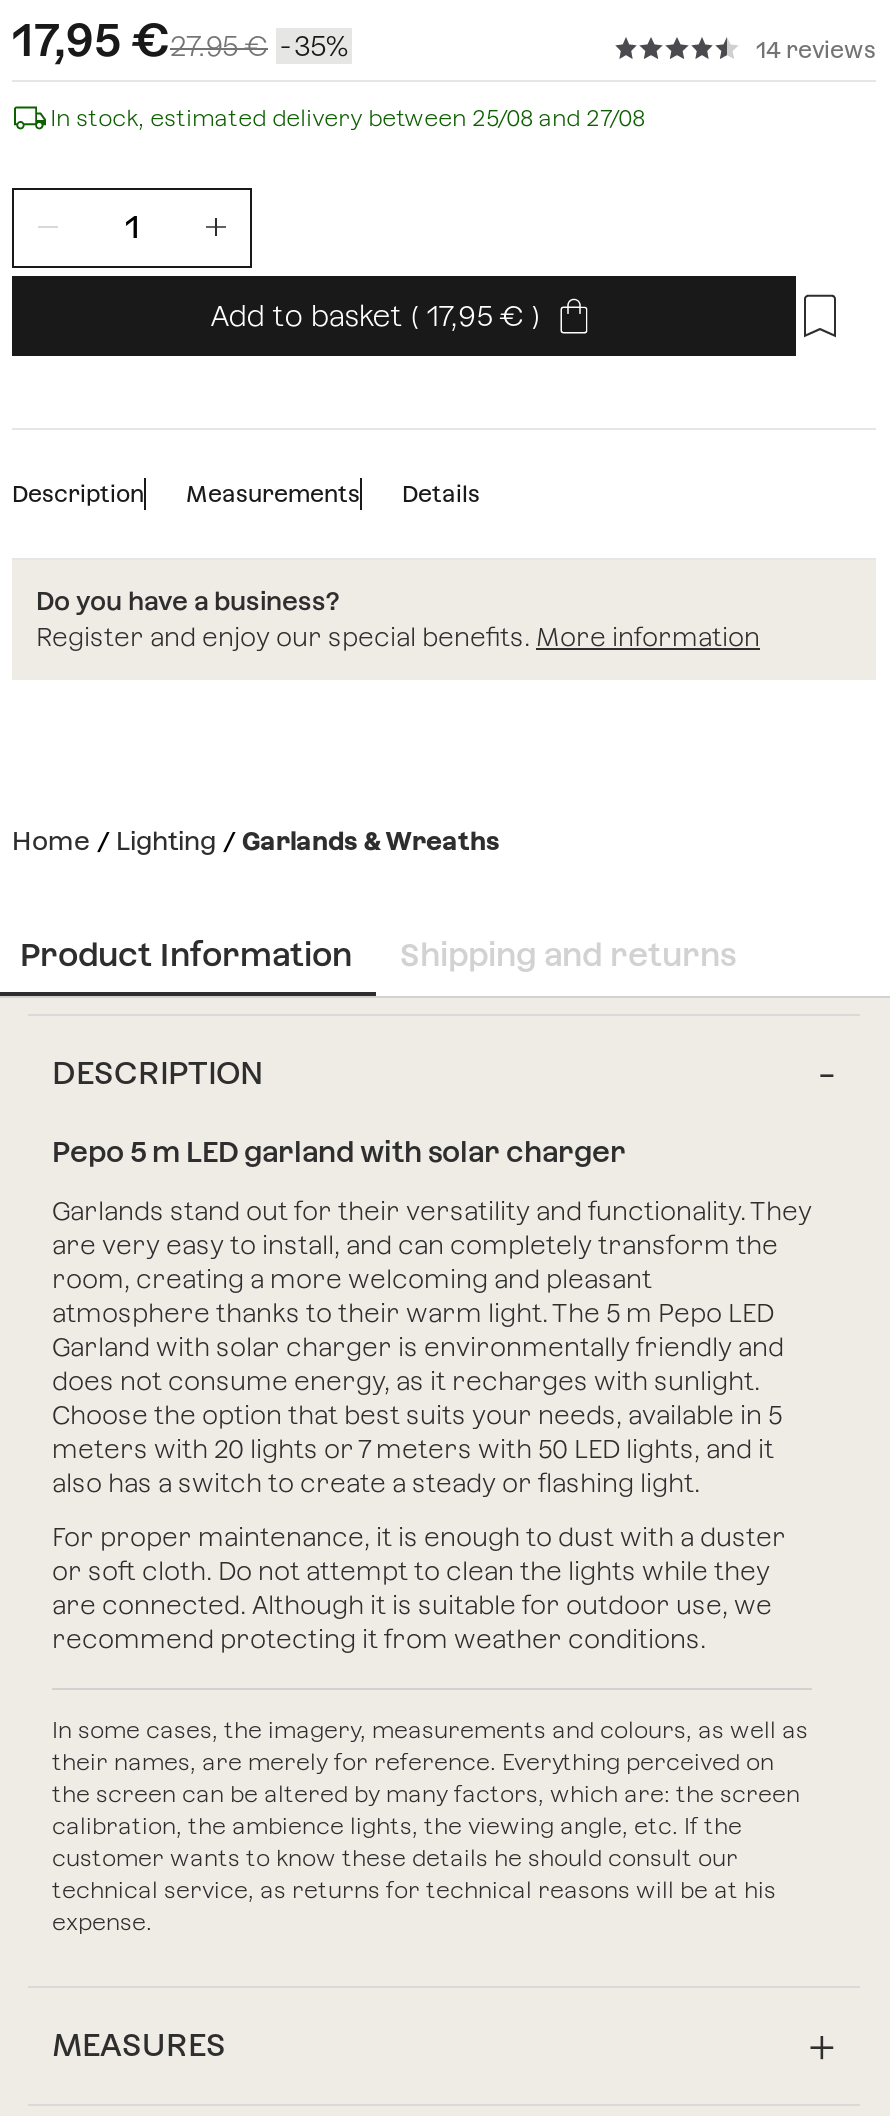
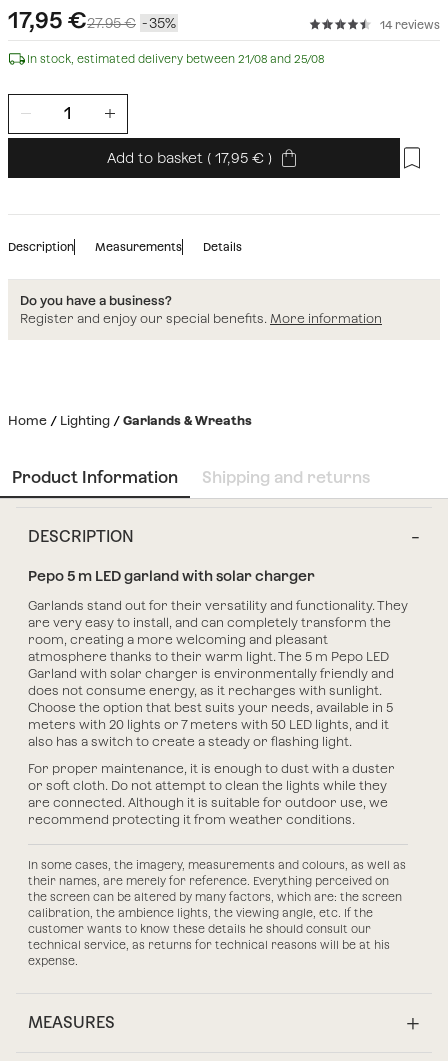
- In stock, estimated delivery between 25/08 and 27/08
+ In stock, estimated delivery between 21/08 and 25/08
